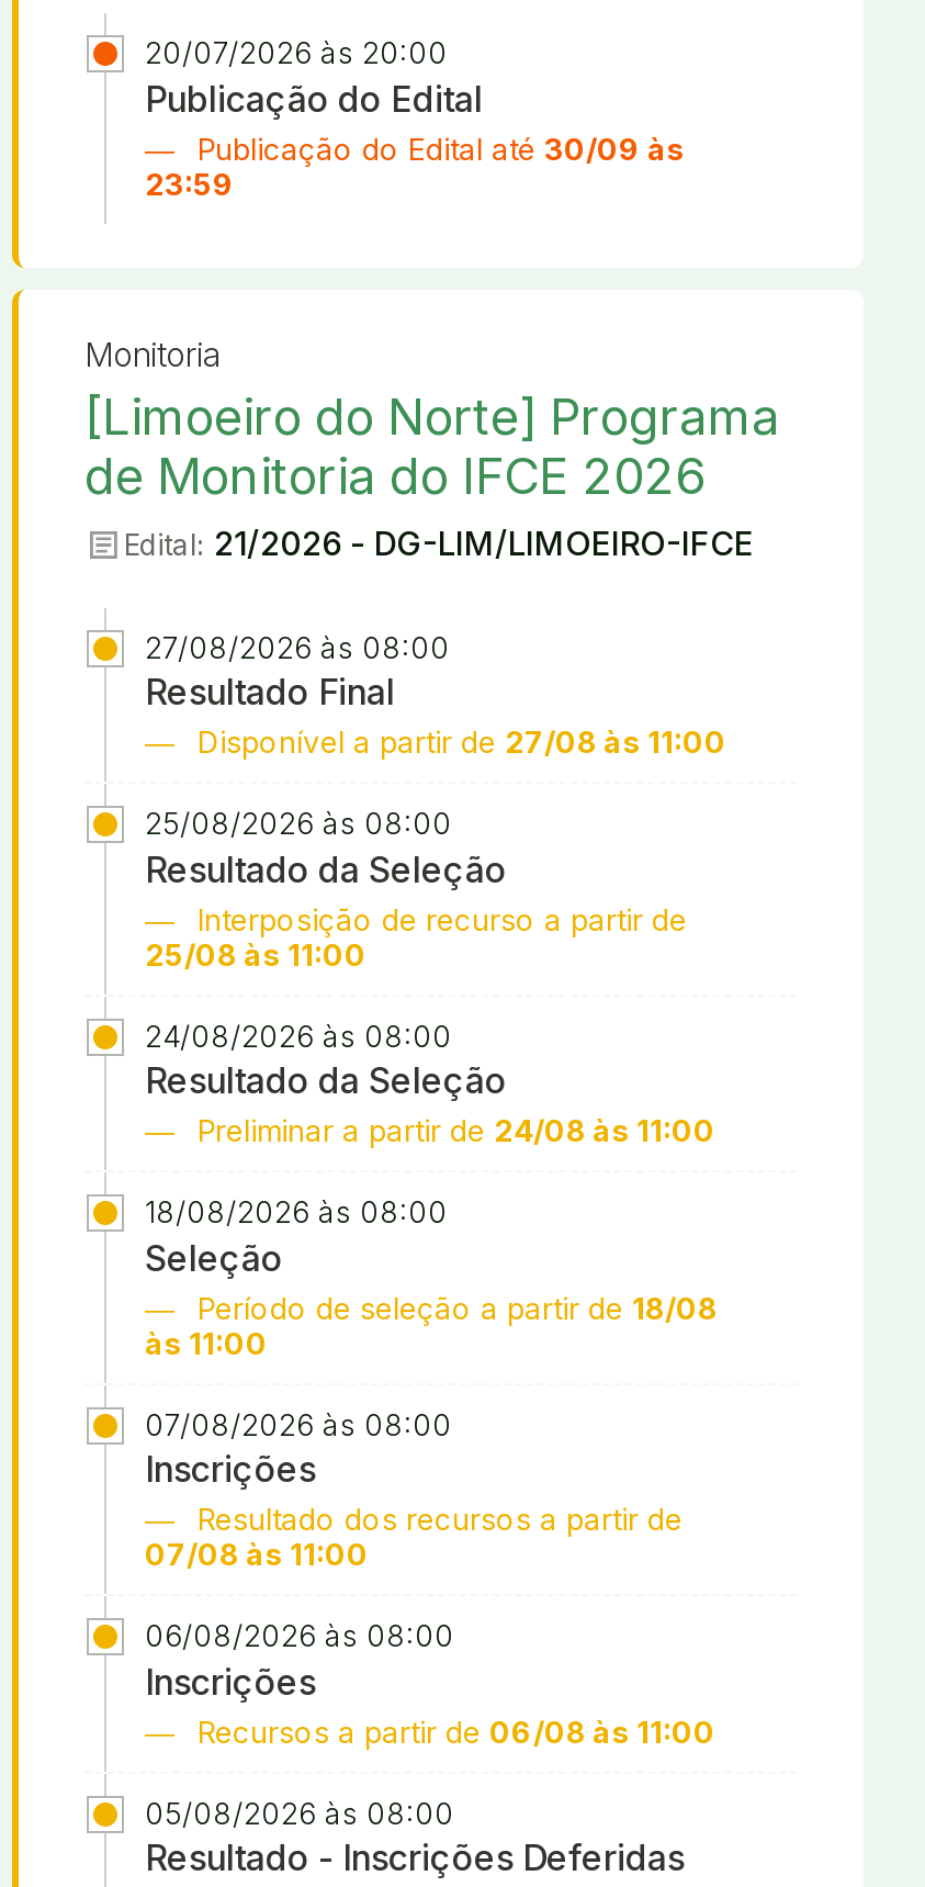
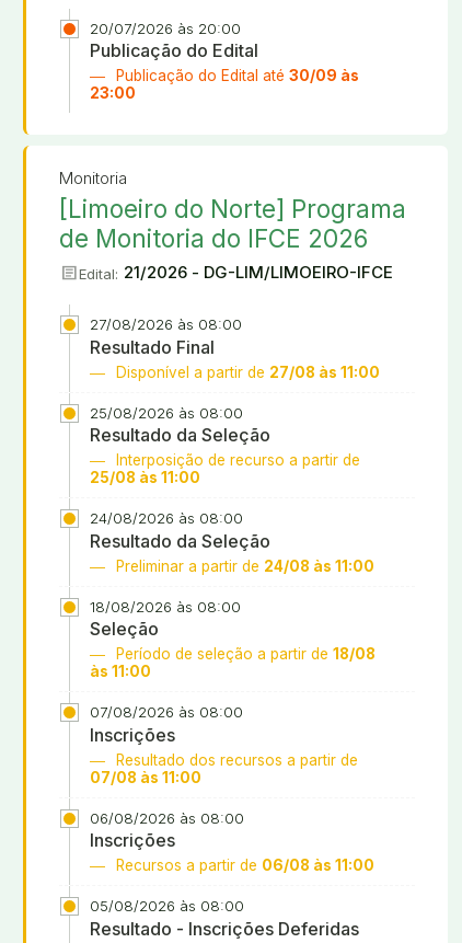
- 23:59
+ 23:00
